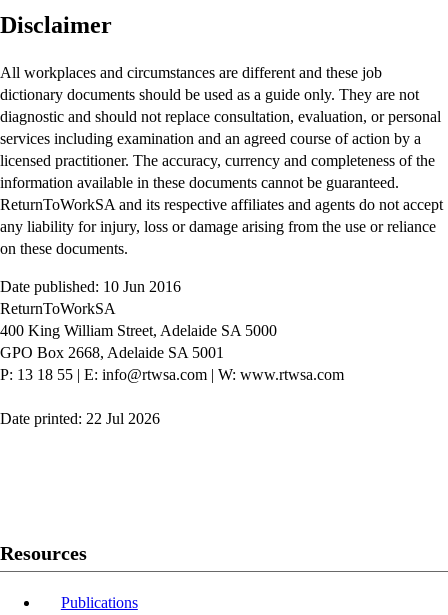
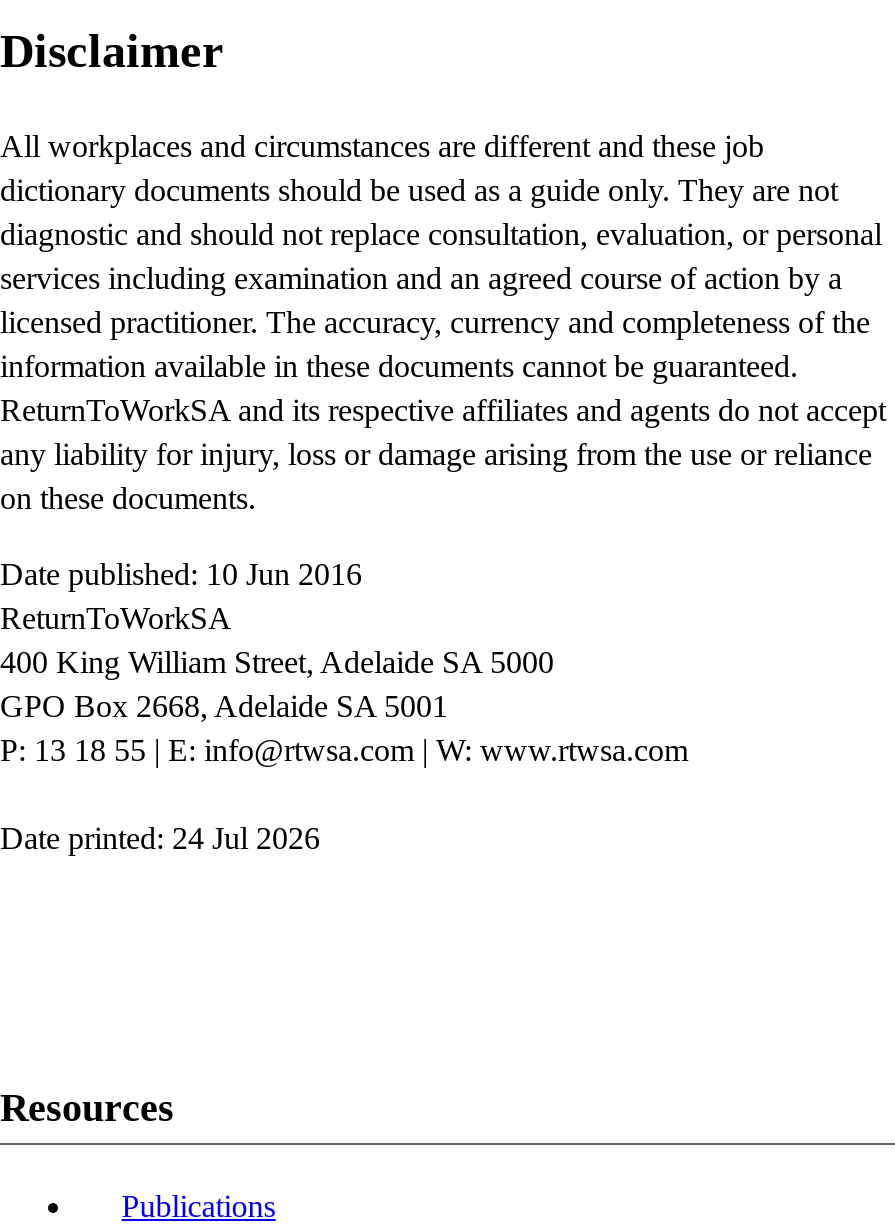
- Date printed: 22 Jul 2026
+ Date printed: 24 Jul 2026
